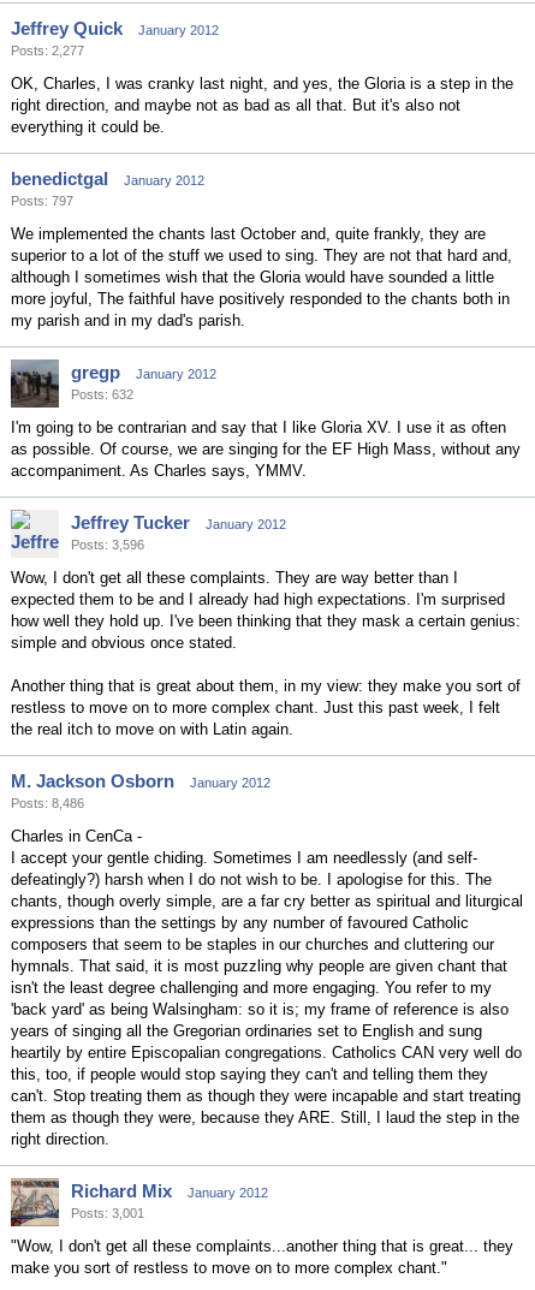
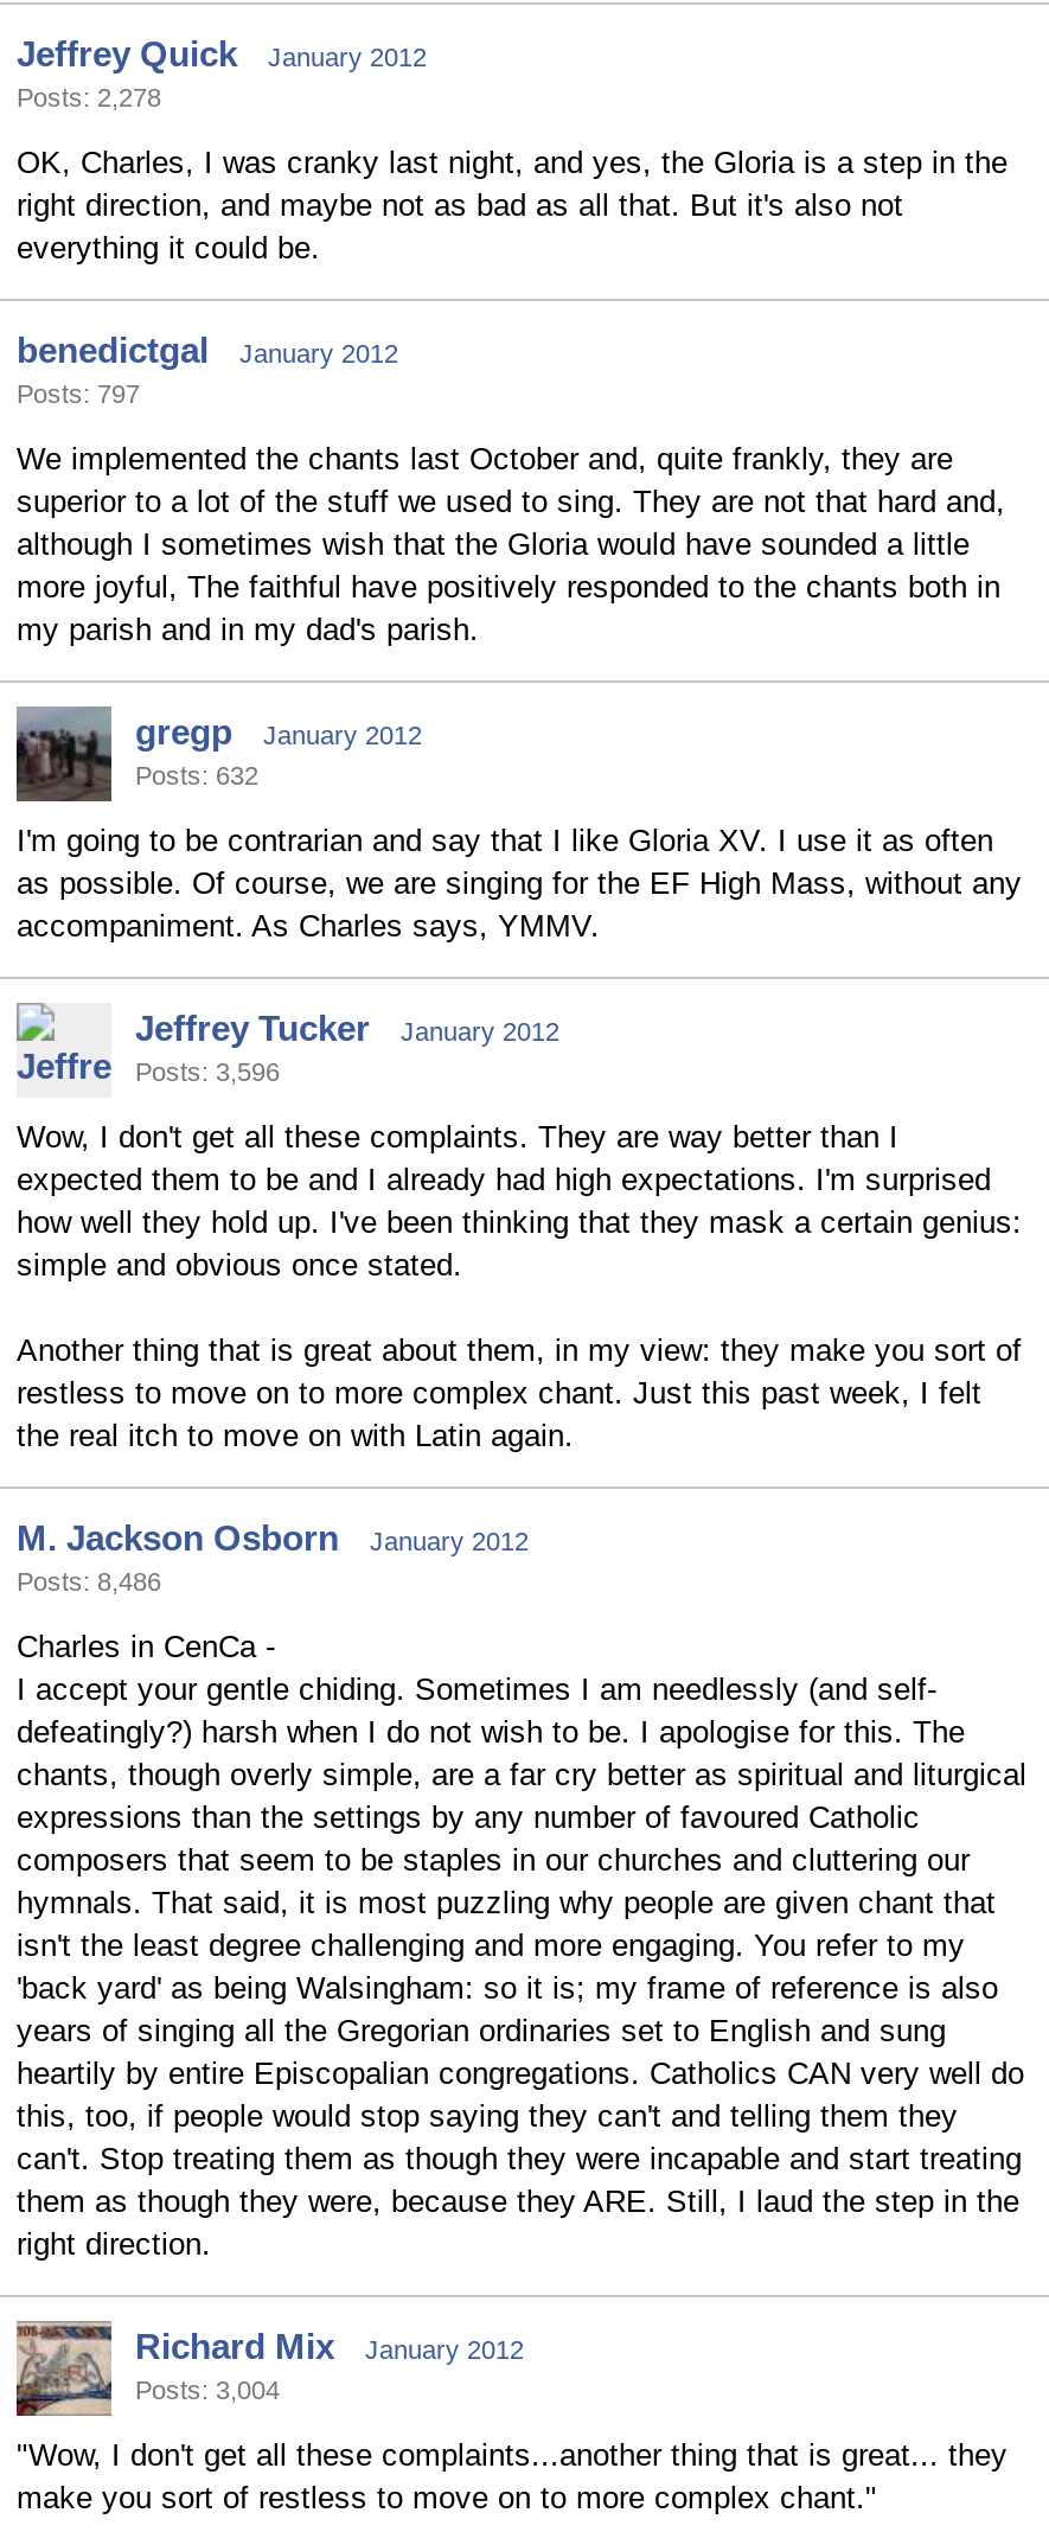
- Posts: 2,277
+ Posts: 2,278

- Posts: 3,001
+ Posts: 3,004
